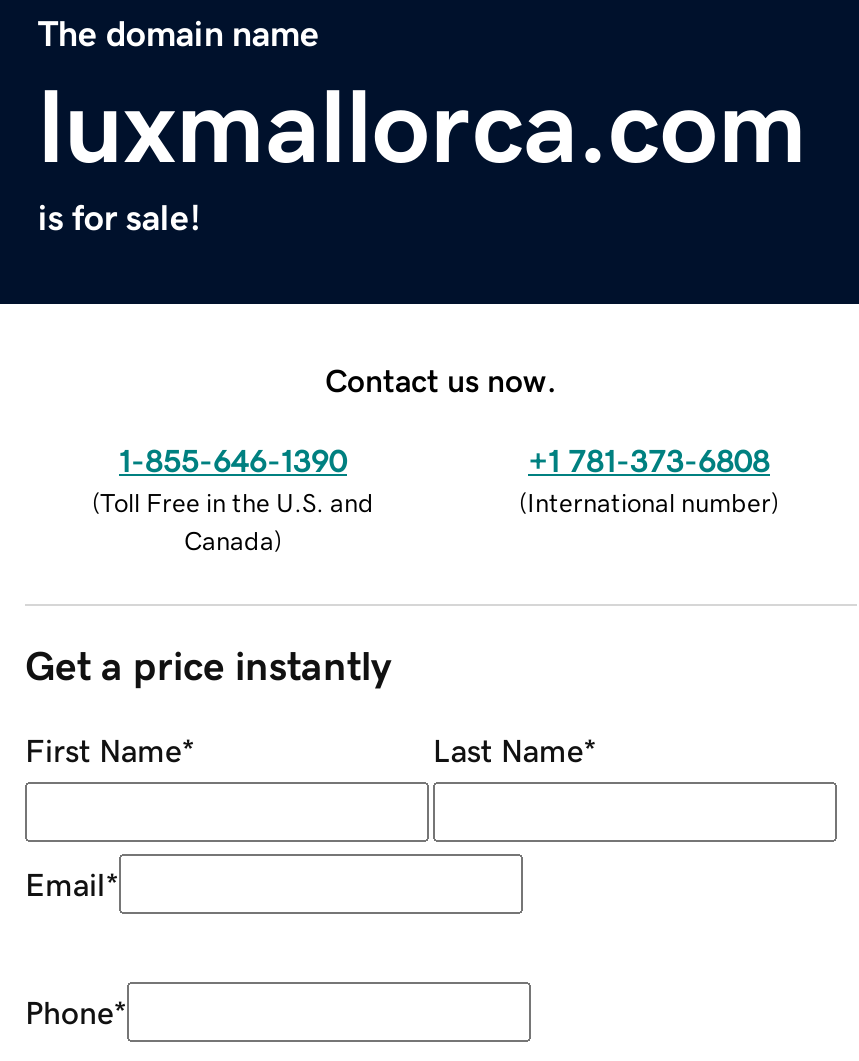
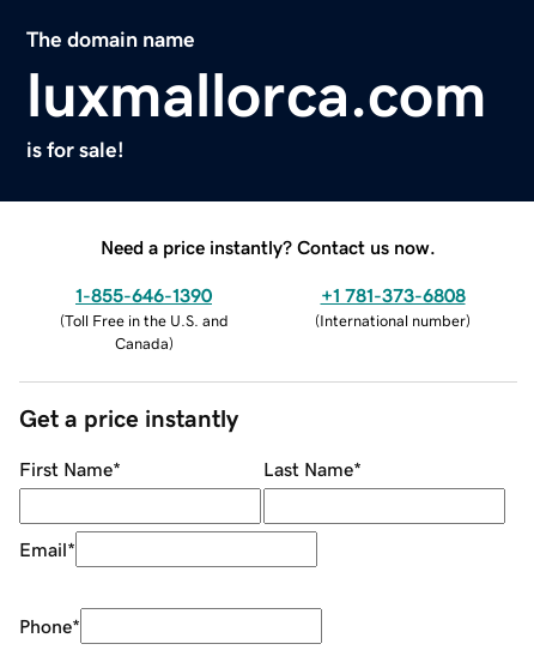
- Contact us now.
+ Need a price instantly? Contact us now.
